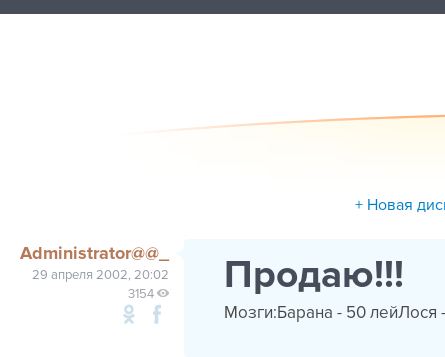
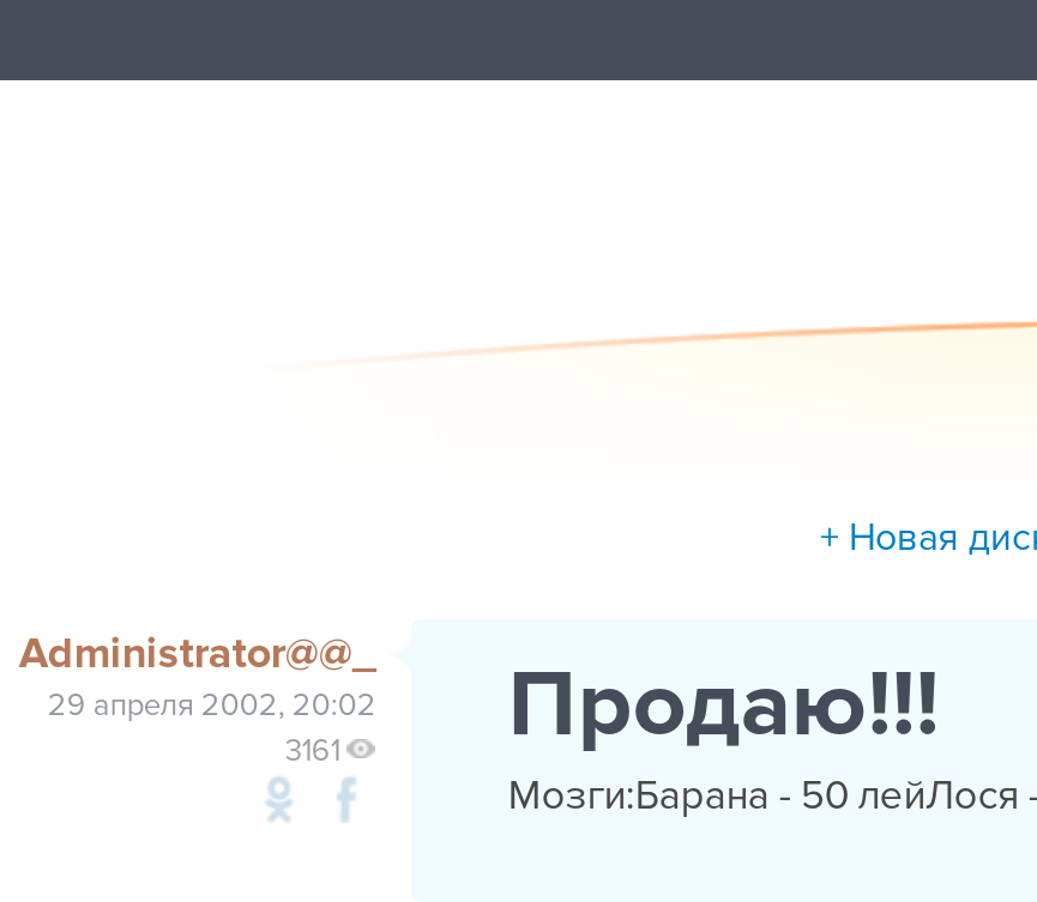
- 3154
+ 3161
